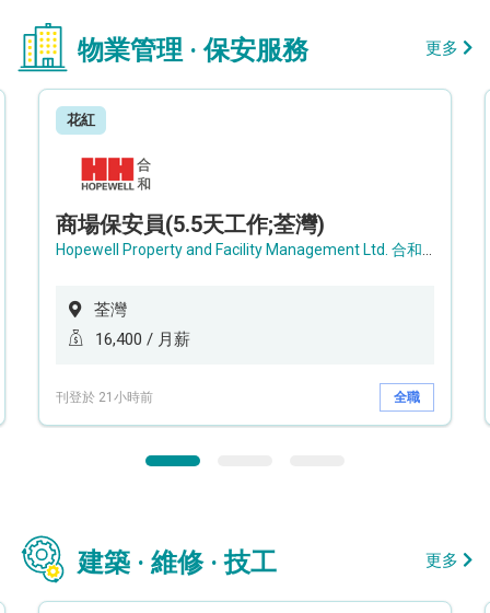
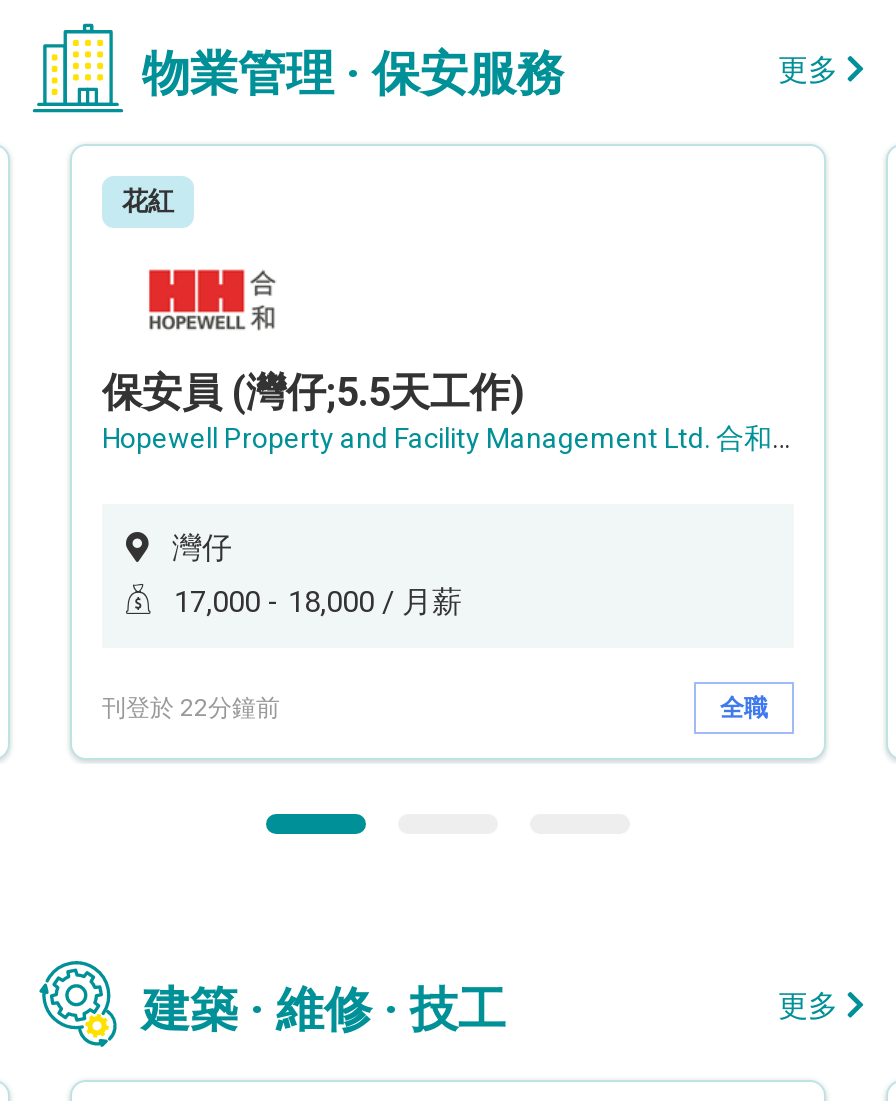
- 商場保安員(5.5天工作;荃灣)
+ 保安員 (灣仔;5.5天工作)

- 荃灣
+ 灣仔

- 16,400 / 月薪
+ 17,000 - 18,000 / 月薪

- 刊登於 21小時前
+ 刊登於 22分鐘前
